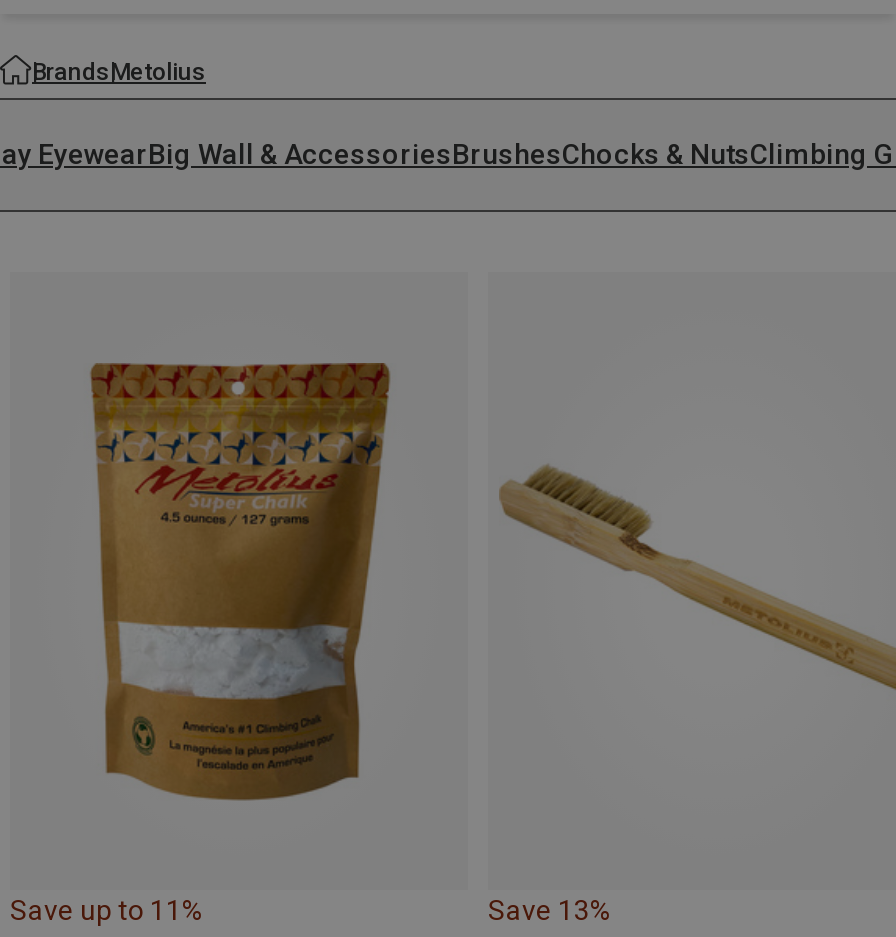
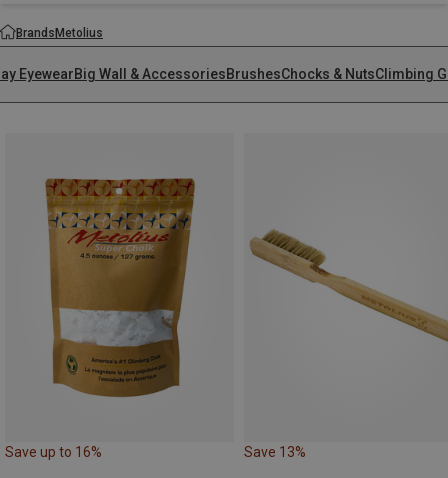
- Save up to 11%
+ Save up to 16%
